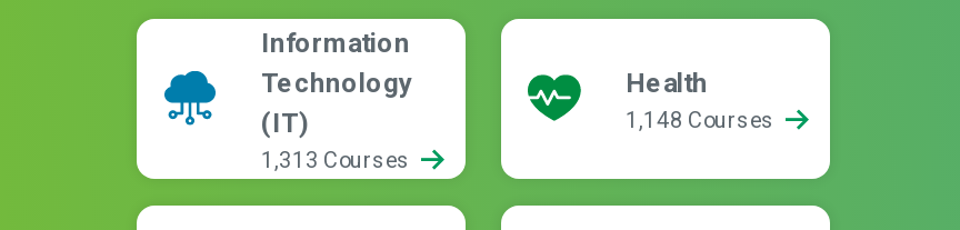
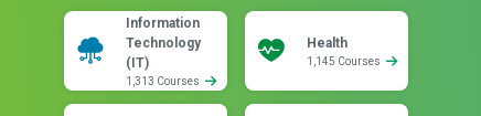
- 1,148 Courses
+ 1,145 Courses
